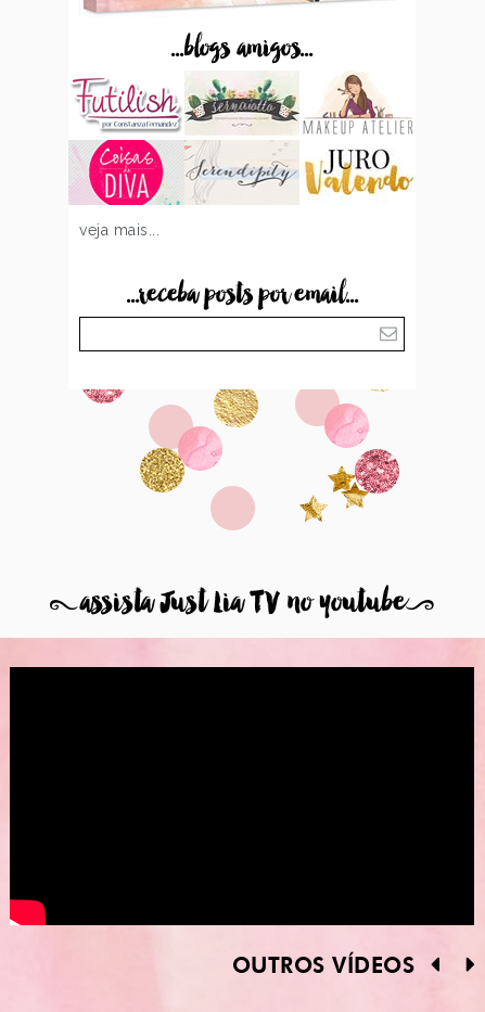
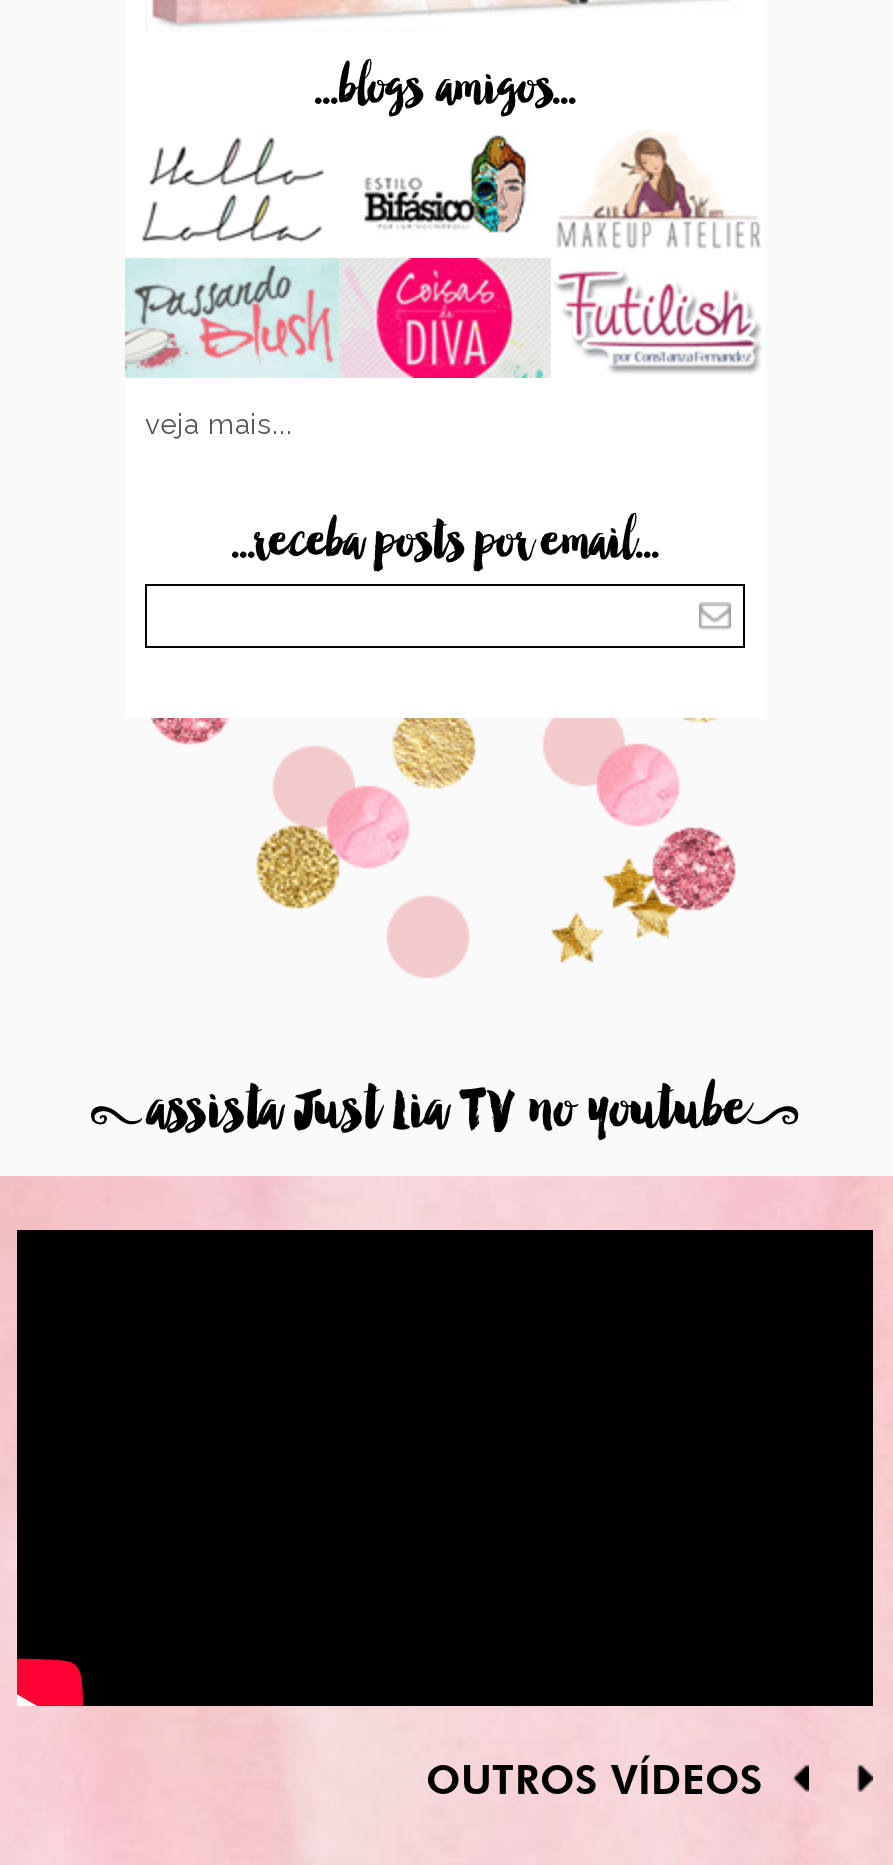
- [image]
+ [image]
